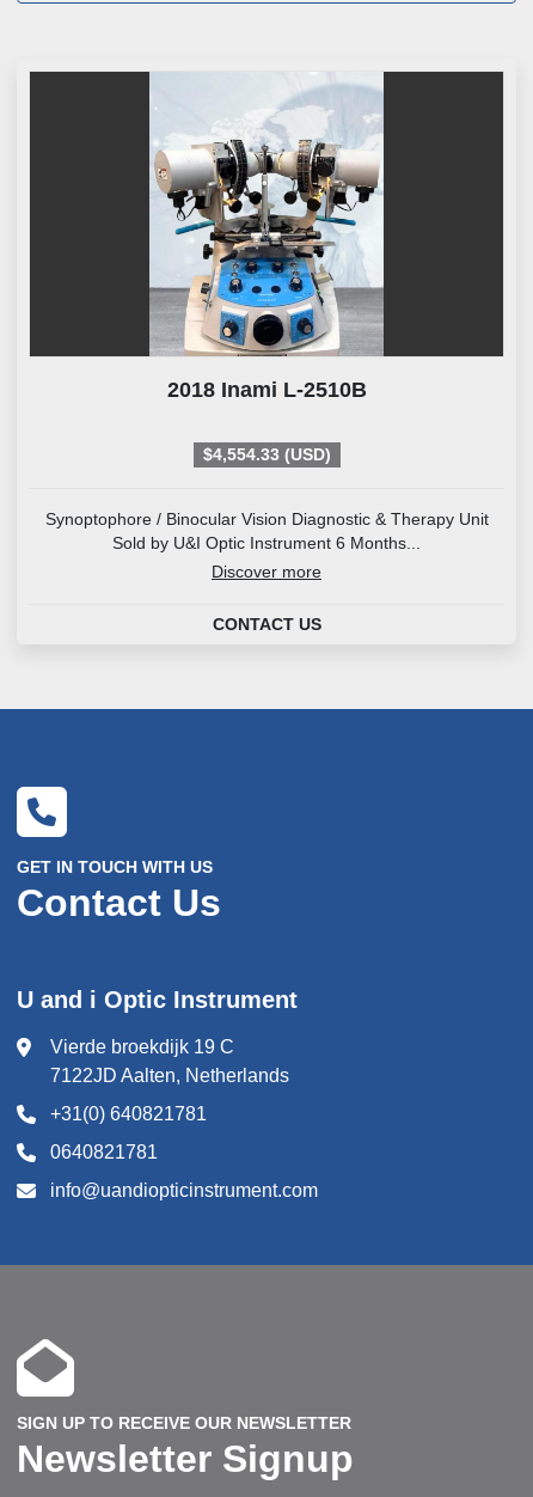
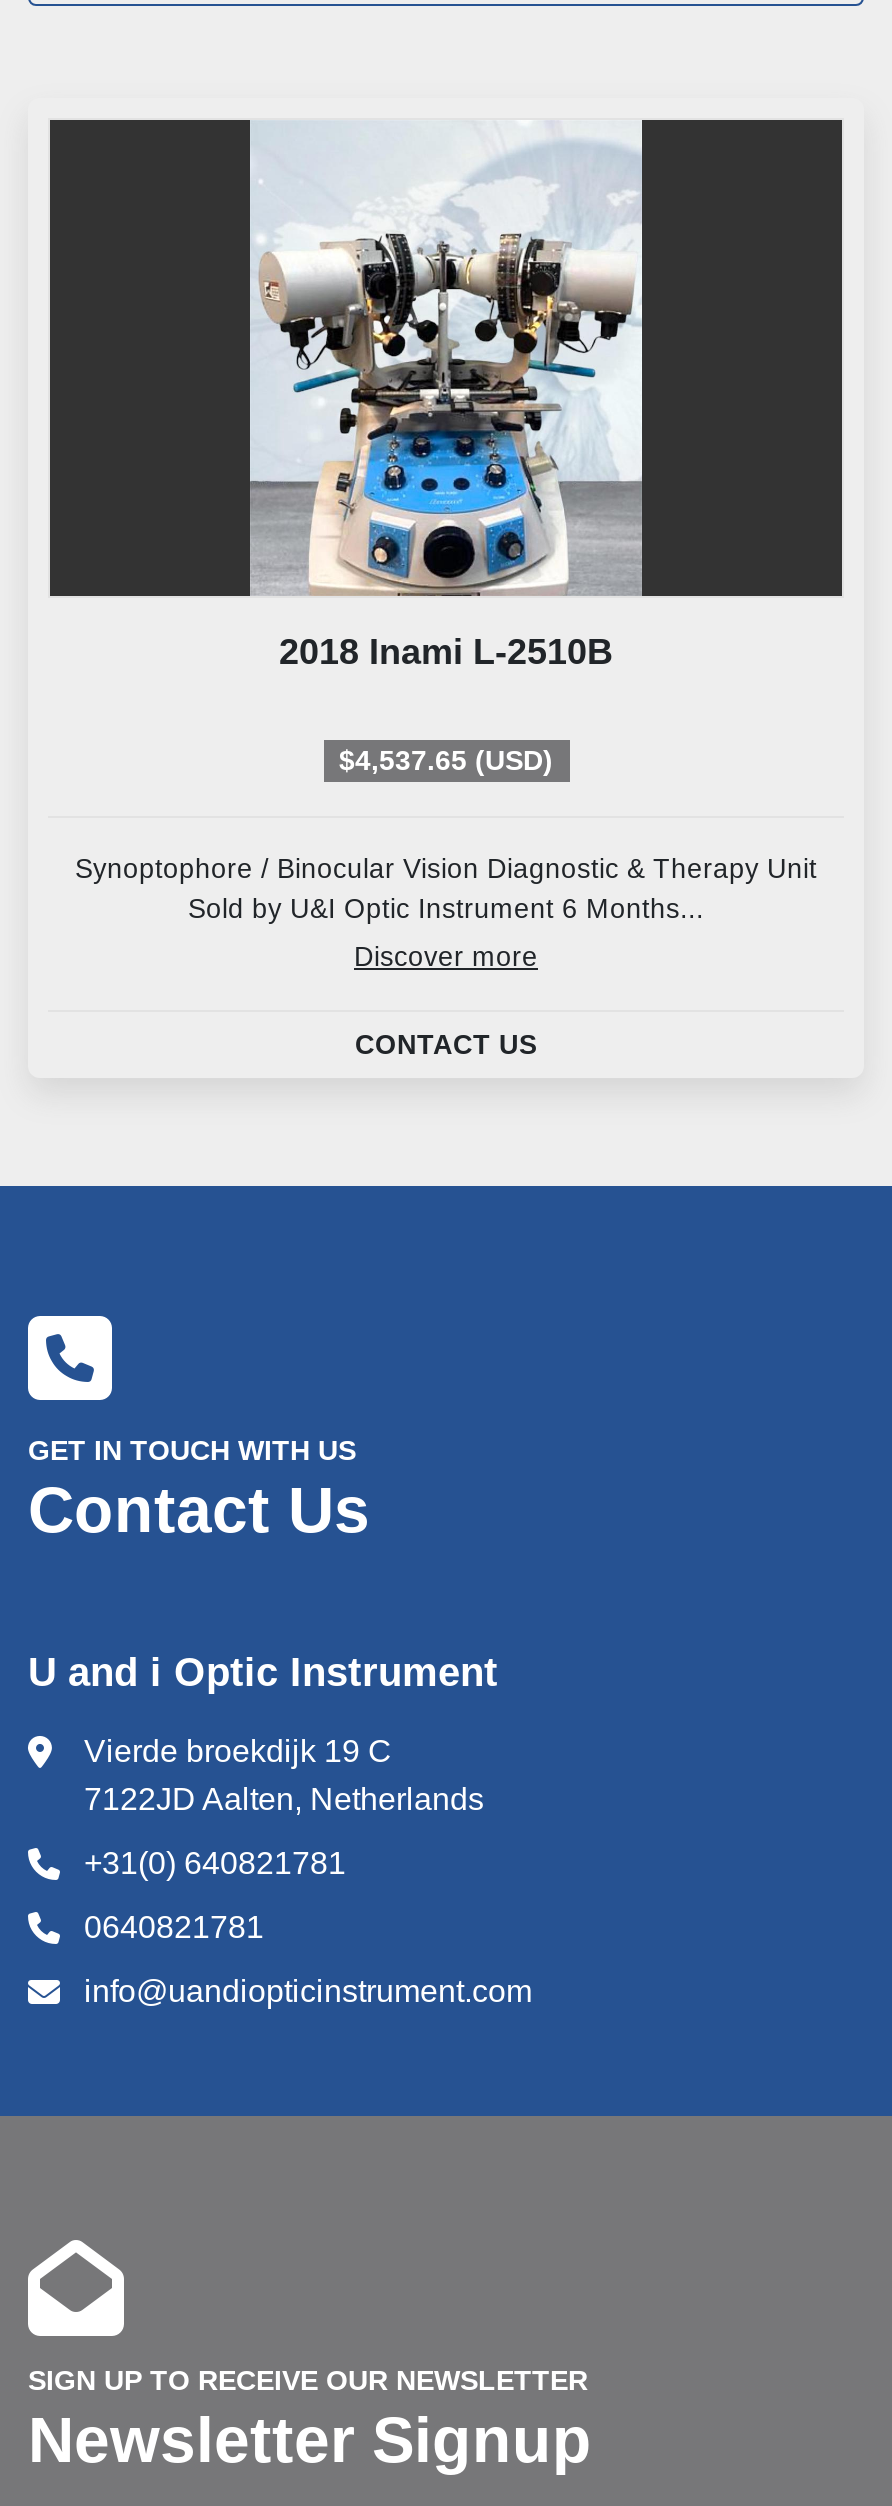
- $4,554.33 (USD)
+ $4,537.65 (USD)
